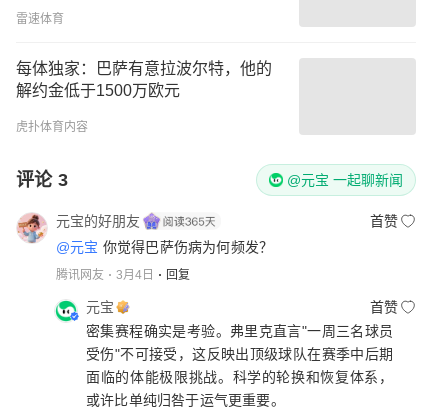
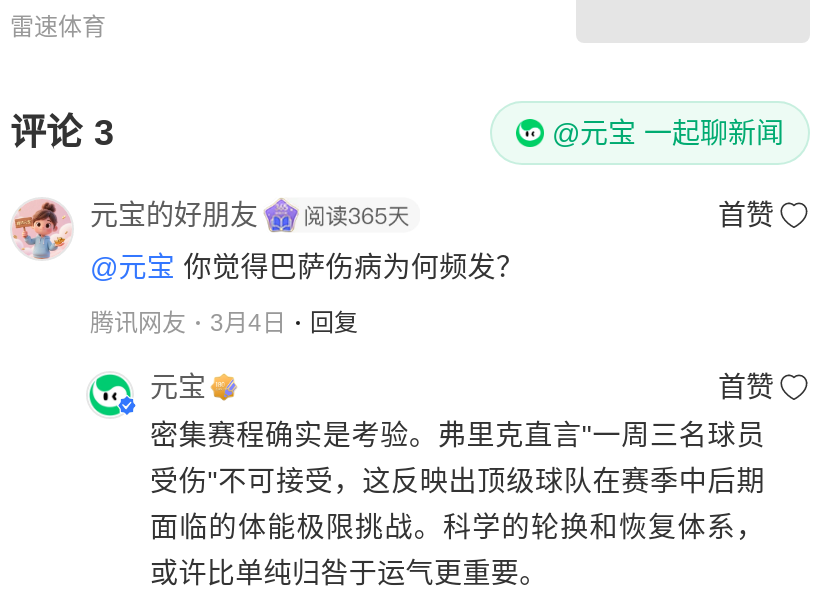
- 每体独家：巴萨有意拉波尔特，他的
- 解约金低于1500万欧元
- 虎扑体育内容
